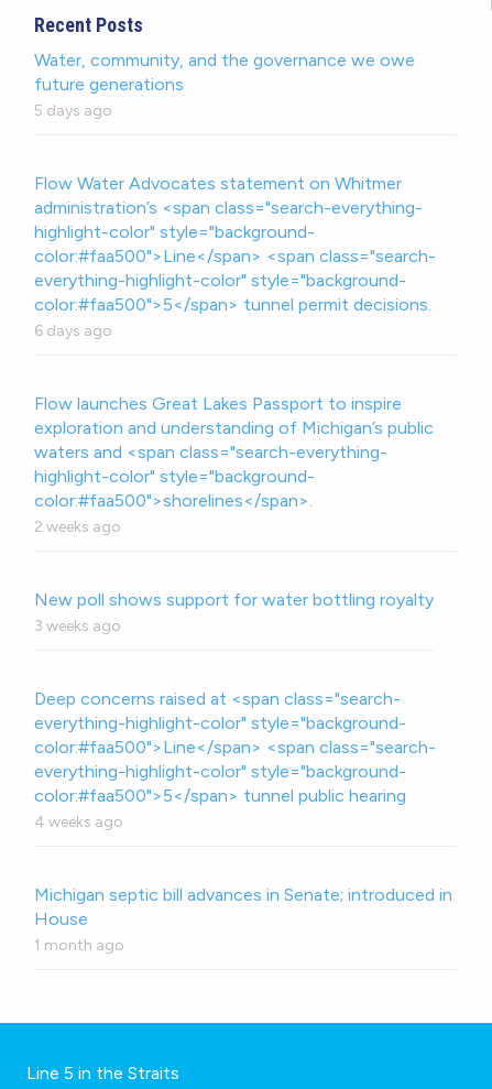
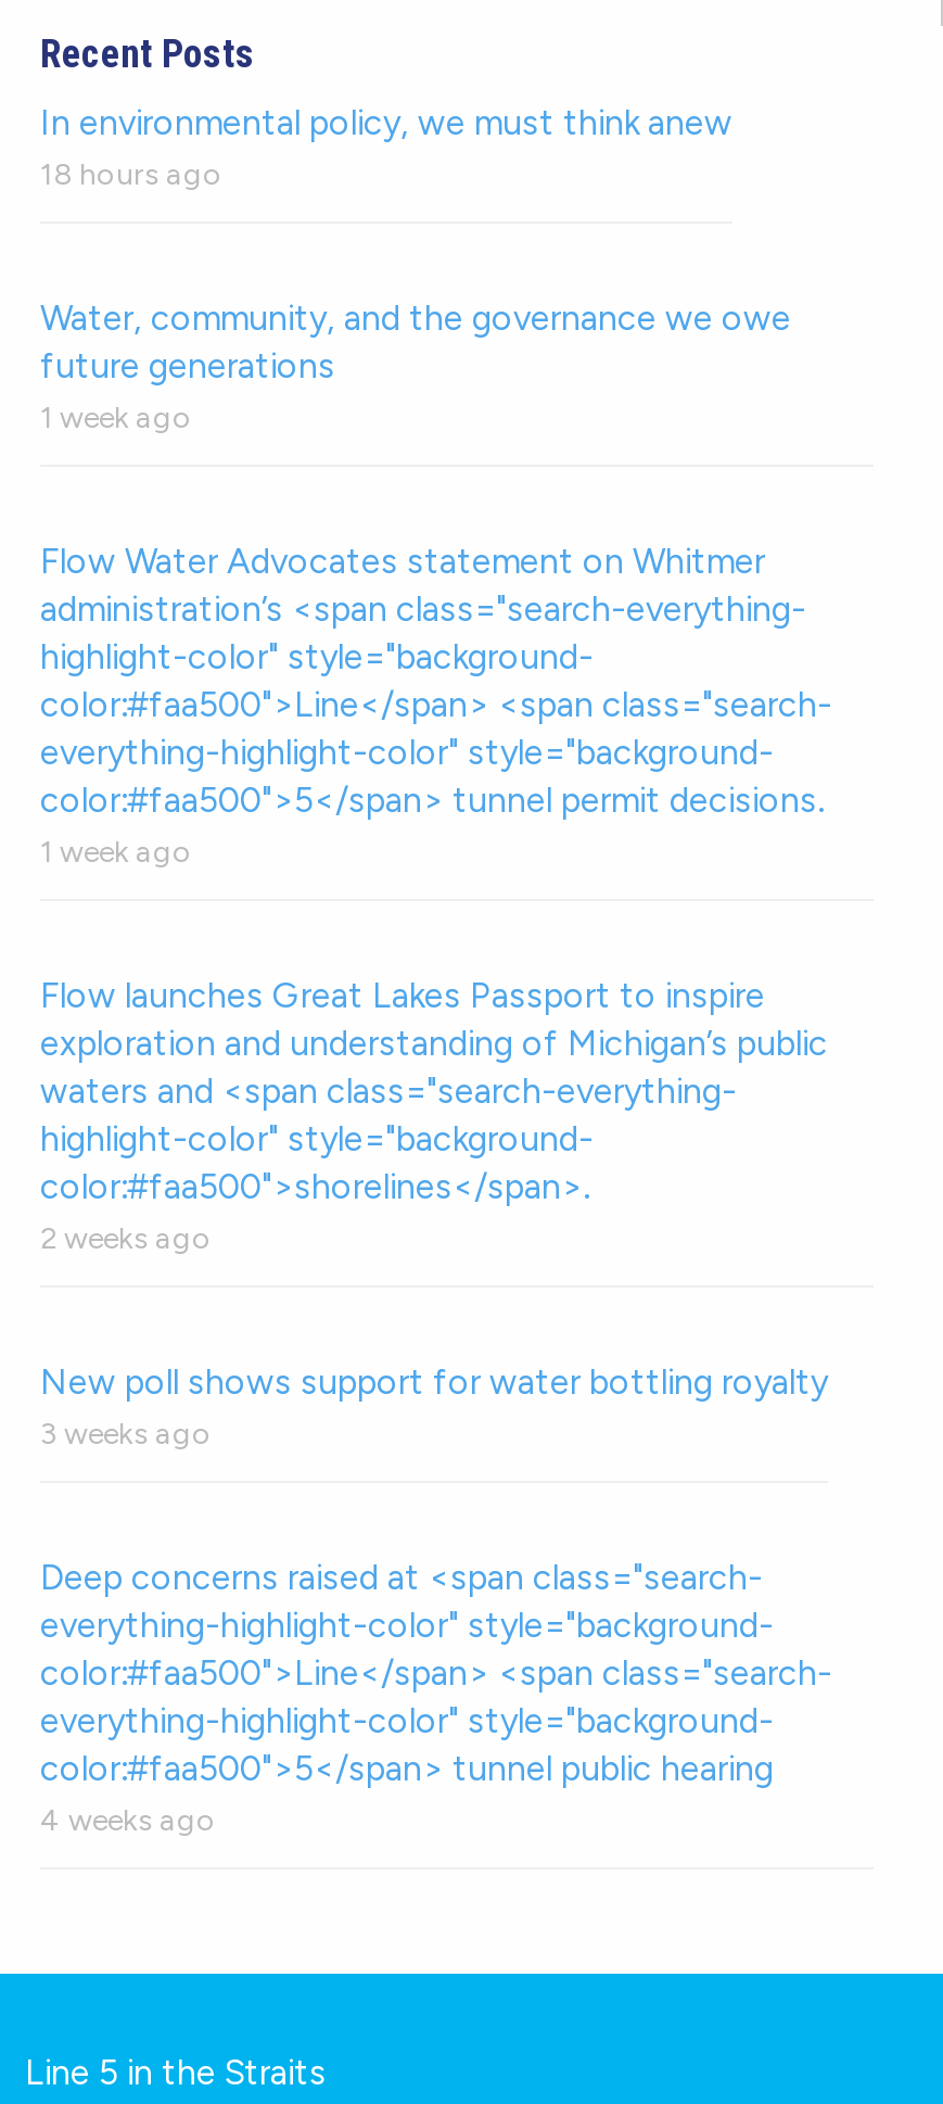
+ In environmental policy, we must think anew
+ 18 hours ago

moved down: Water, community, and the governance we owe | future generations

- 5 days ago
+ 1 week ago

moved down: Flow Water Advocates statement on Whitmer | administration’s <span class="search-everything- | highlight-color" style="background- | color:#faa500">Line</span> <span class="search- | everything-highlight-color" style="background- | color:#faa500">5</span> tunnel permit decisions.

- 6 days ago
+ 1 week ago

moved down: Flow launches Great Lakes Passport to inspire | exploration and understanding of Michigan’s public | waters and <span class="search-everything- | ... | color:#faa500">5</span> tunnel public hearing | 4 weeks ago

- Michigan septic bill advances in Senate; introduced in
- House
- 1 month ago
